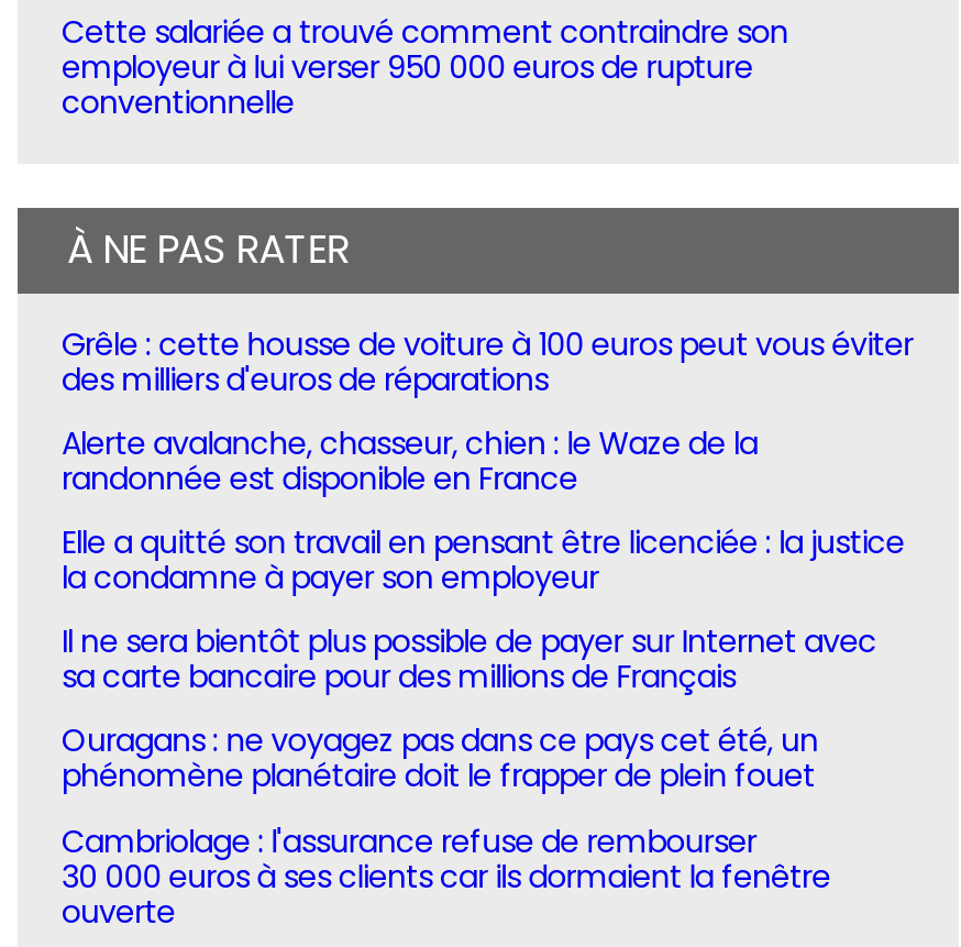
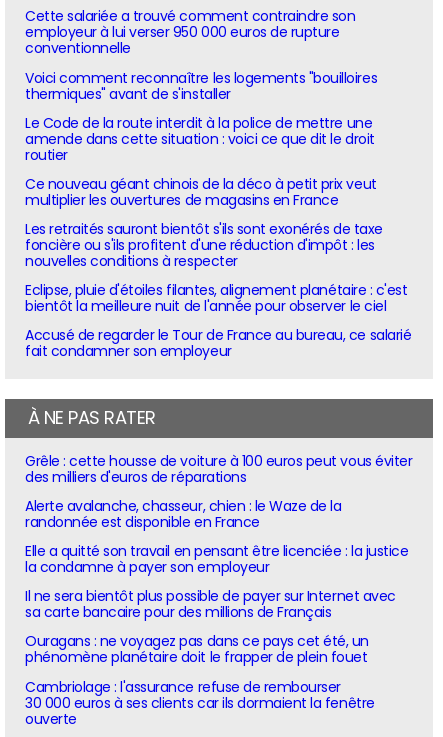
+ Voici comment reconnaître les logements "bouilloires
+ thermiques" avant de s'installer
+ Le Code de la route interdit à la police de mettre une
+ amende dans cette situation : voici ce que dit le droit
+ routier
+ Ce nouveau géant chinois de la déco à petit prix veut
+ multiplier les ouvertures de magasins en France
+ Les retraités sauront bientôt s'ils sont exonérés de taxe
+ foncière ou s'ils profitent d'une réduction d'impôt : les
+ nouvelles conditions à respecter
+ Eclipse, pluie d'étoiles filantes, alignement planétaire : c'est
+ bientôt la meilleure nuit de l'année pour observer le ciel
+ Accusé de regarder le Tour de France au bureau, ce salarié
+ fait condamner son employeur
